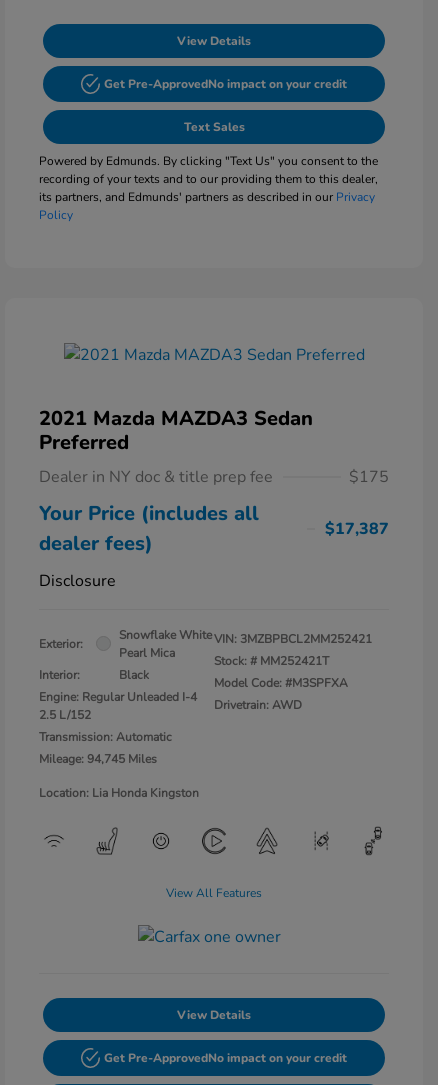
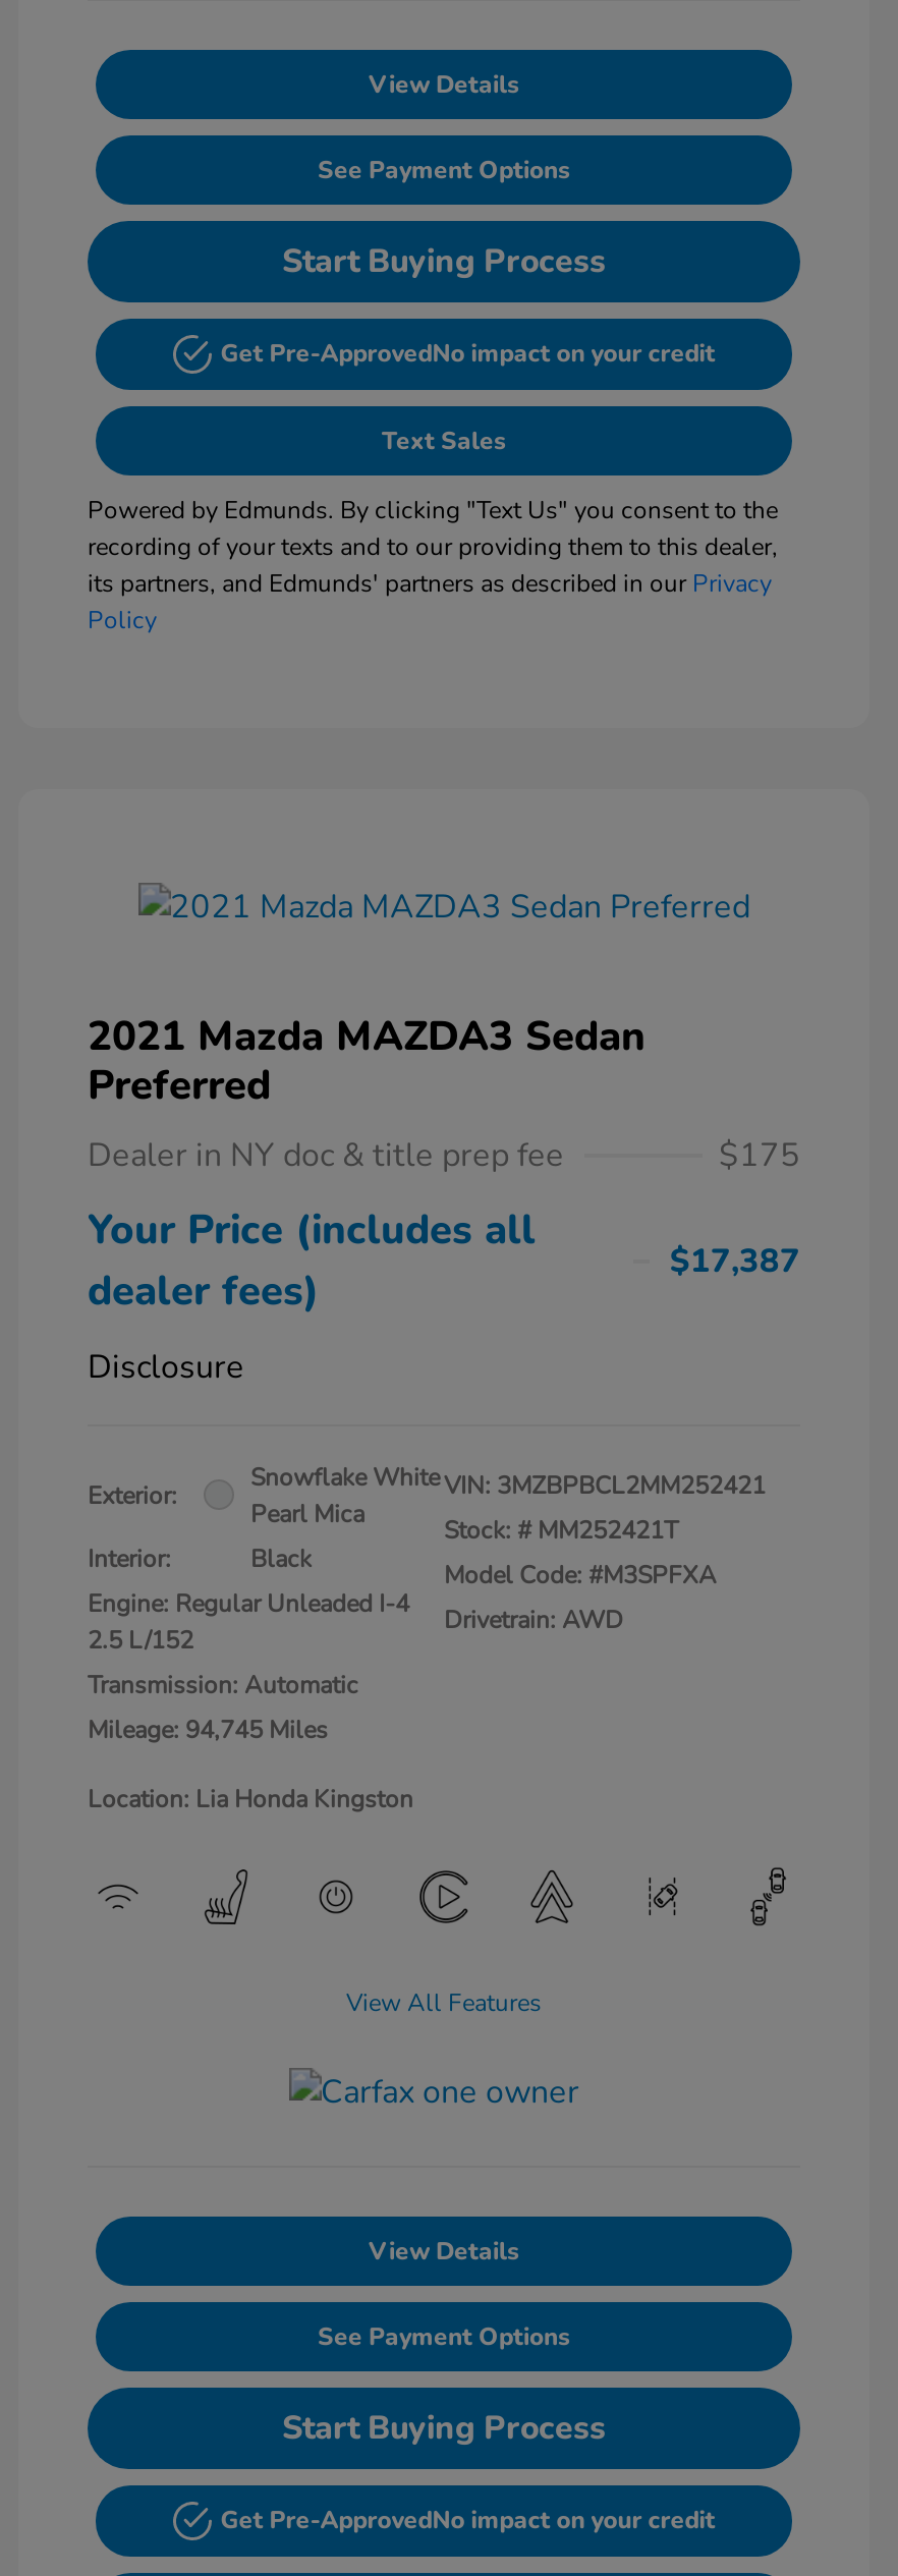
+ See Payment Options
+ Start Buying Process

+ See Payment Options
+ Start Buying Process
